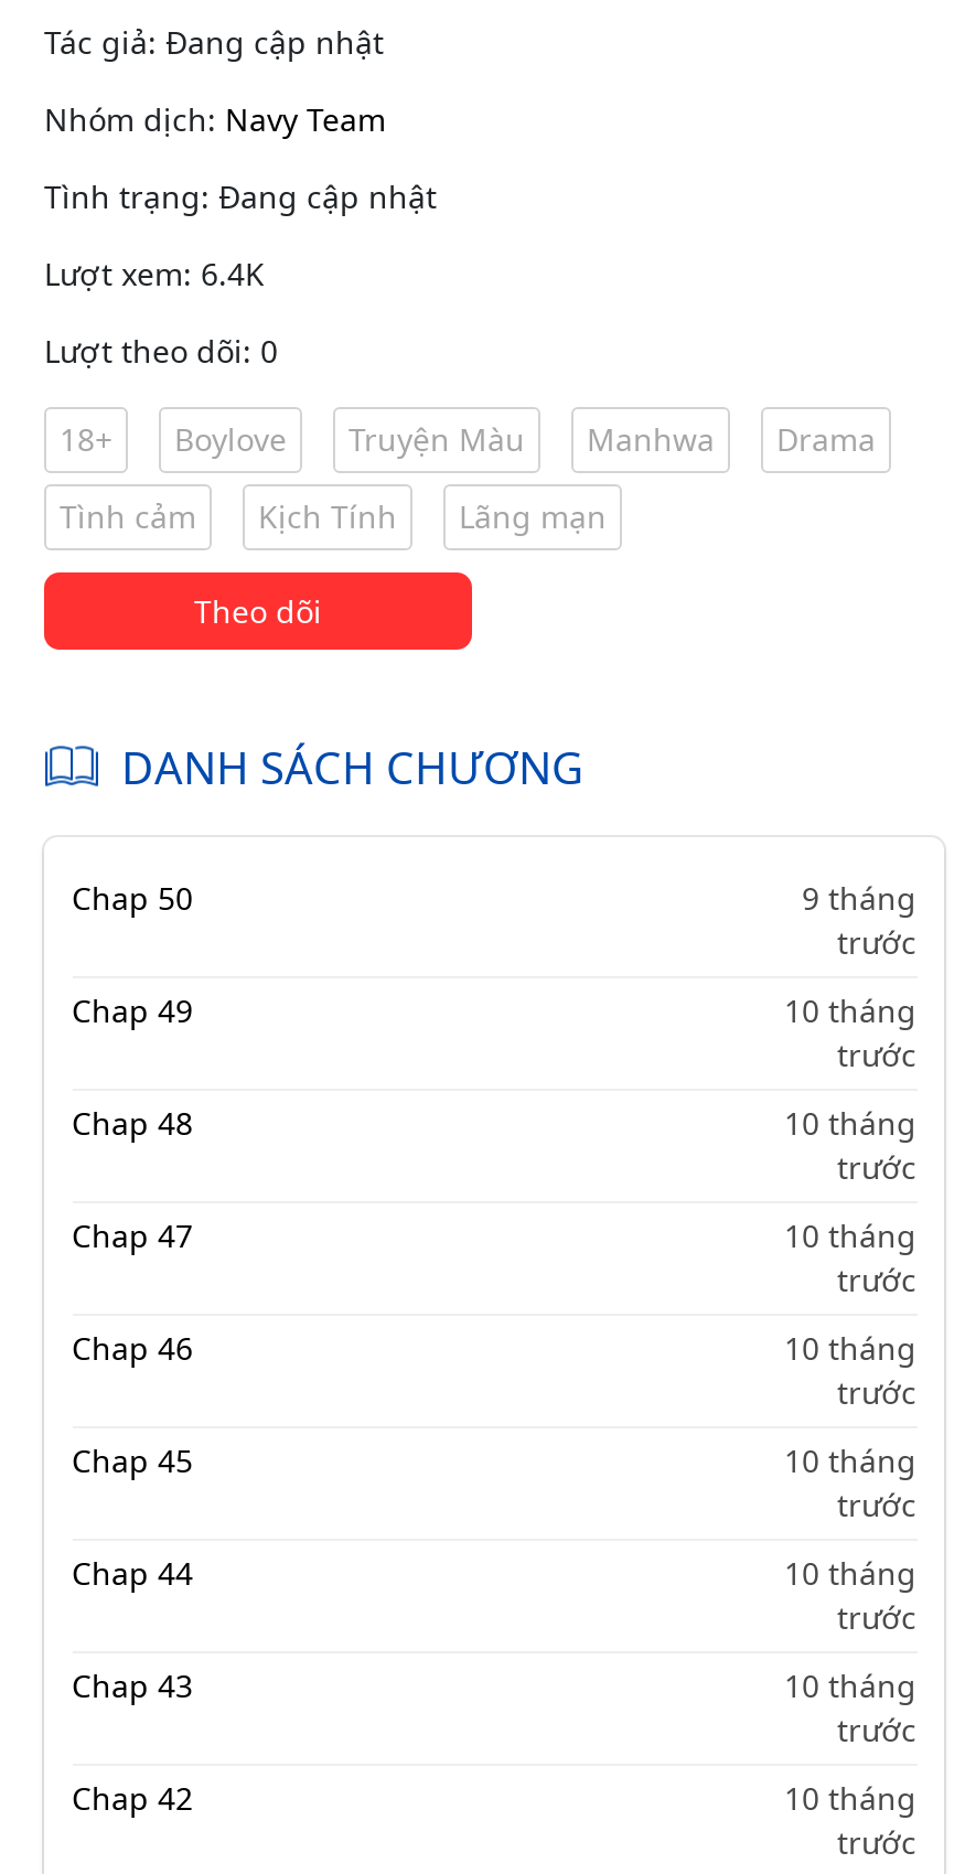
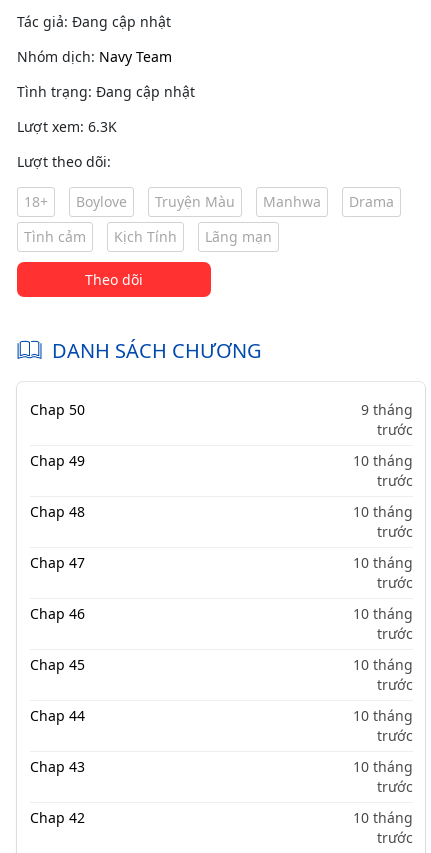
- Lượt xem: 6.4K
+ Lượt xem: 6.3K

- Lượt theo dõi: 0
+ Lượt theo dõi:
